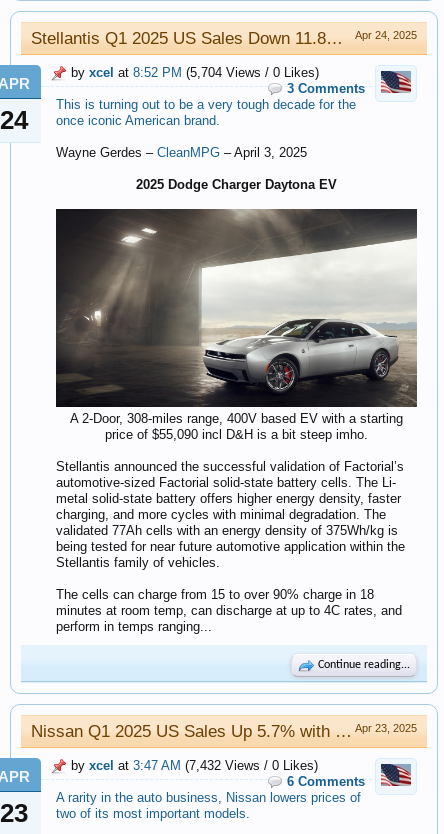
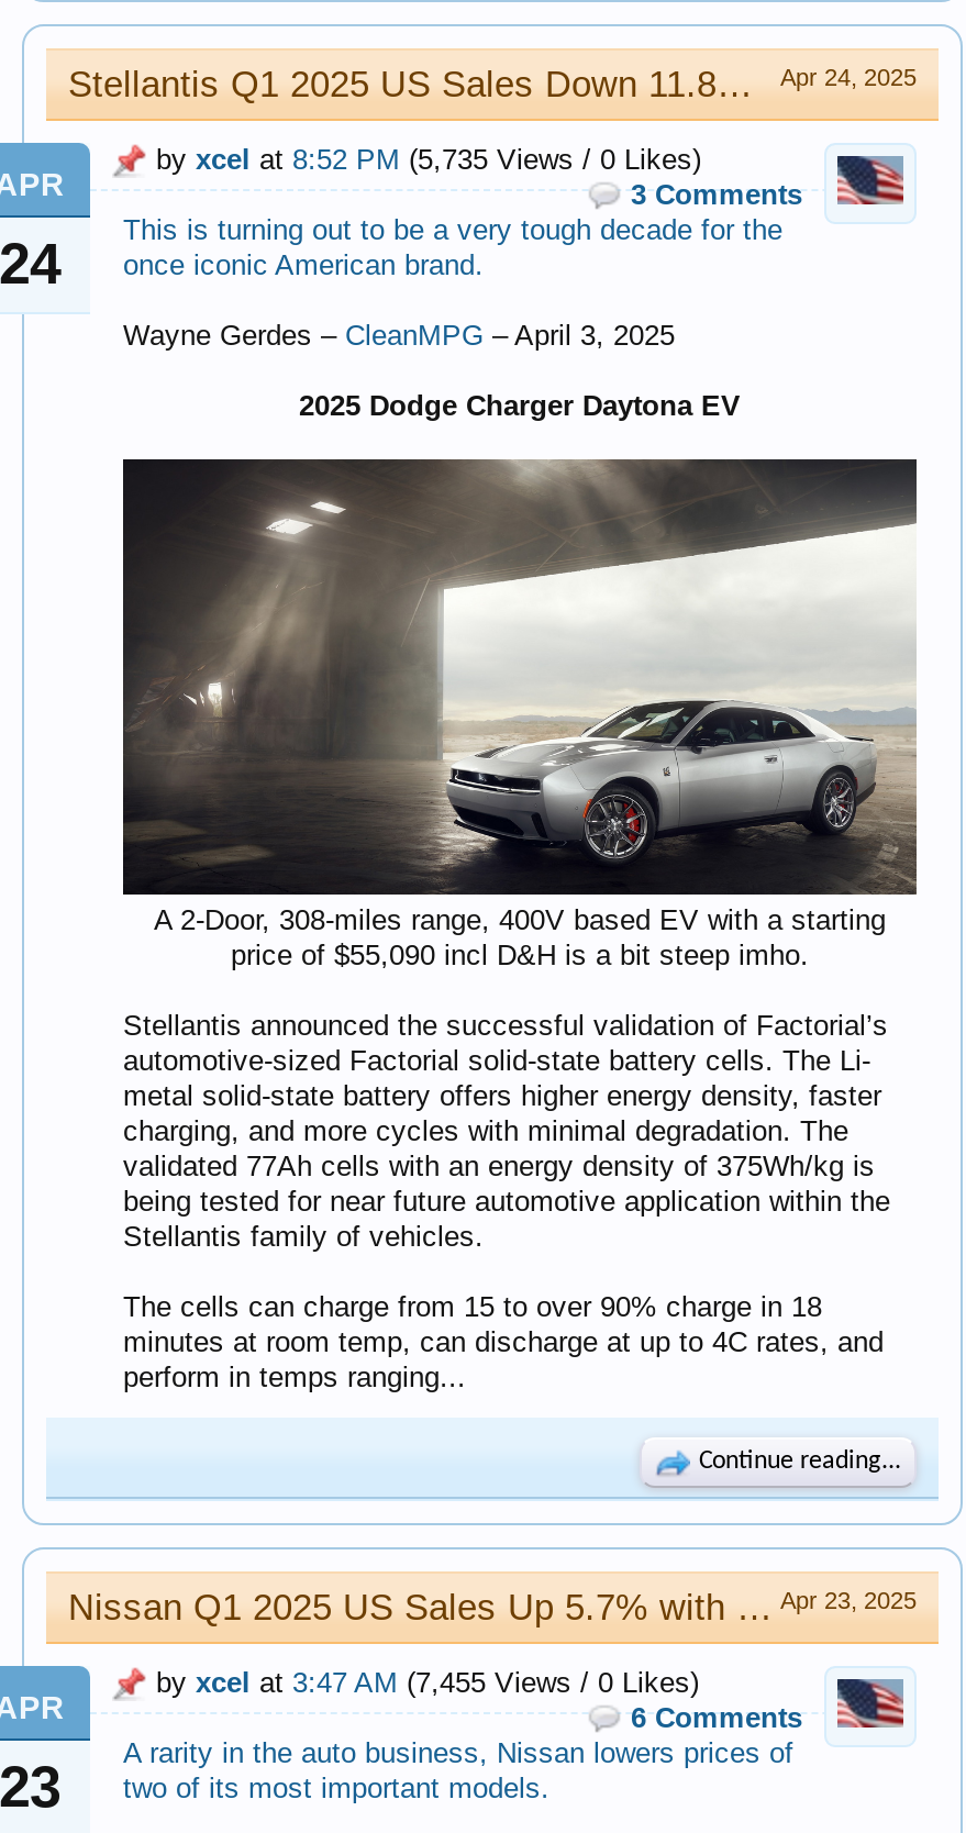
- by xcel at 8:52 PM (5,704 Views / 0 Likes)
+ by xcel at 8:52 PM (5,735 Views / 0 Likes)

- by xcel at 3:47 AM (7,432 Views / 0 Likes)
+ by xcel at 3:47 AM (7,455 Views / 0 Likes)
